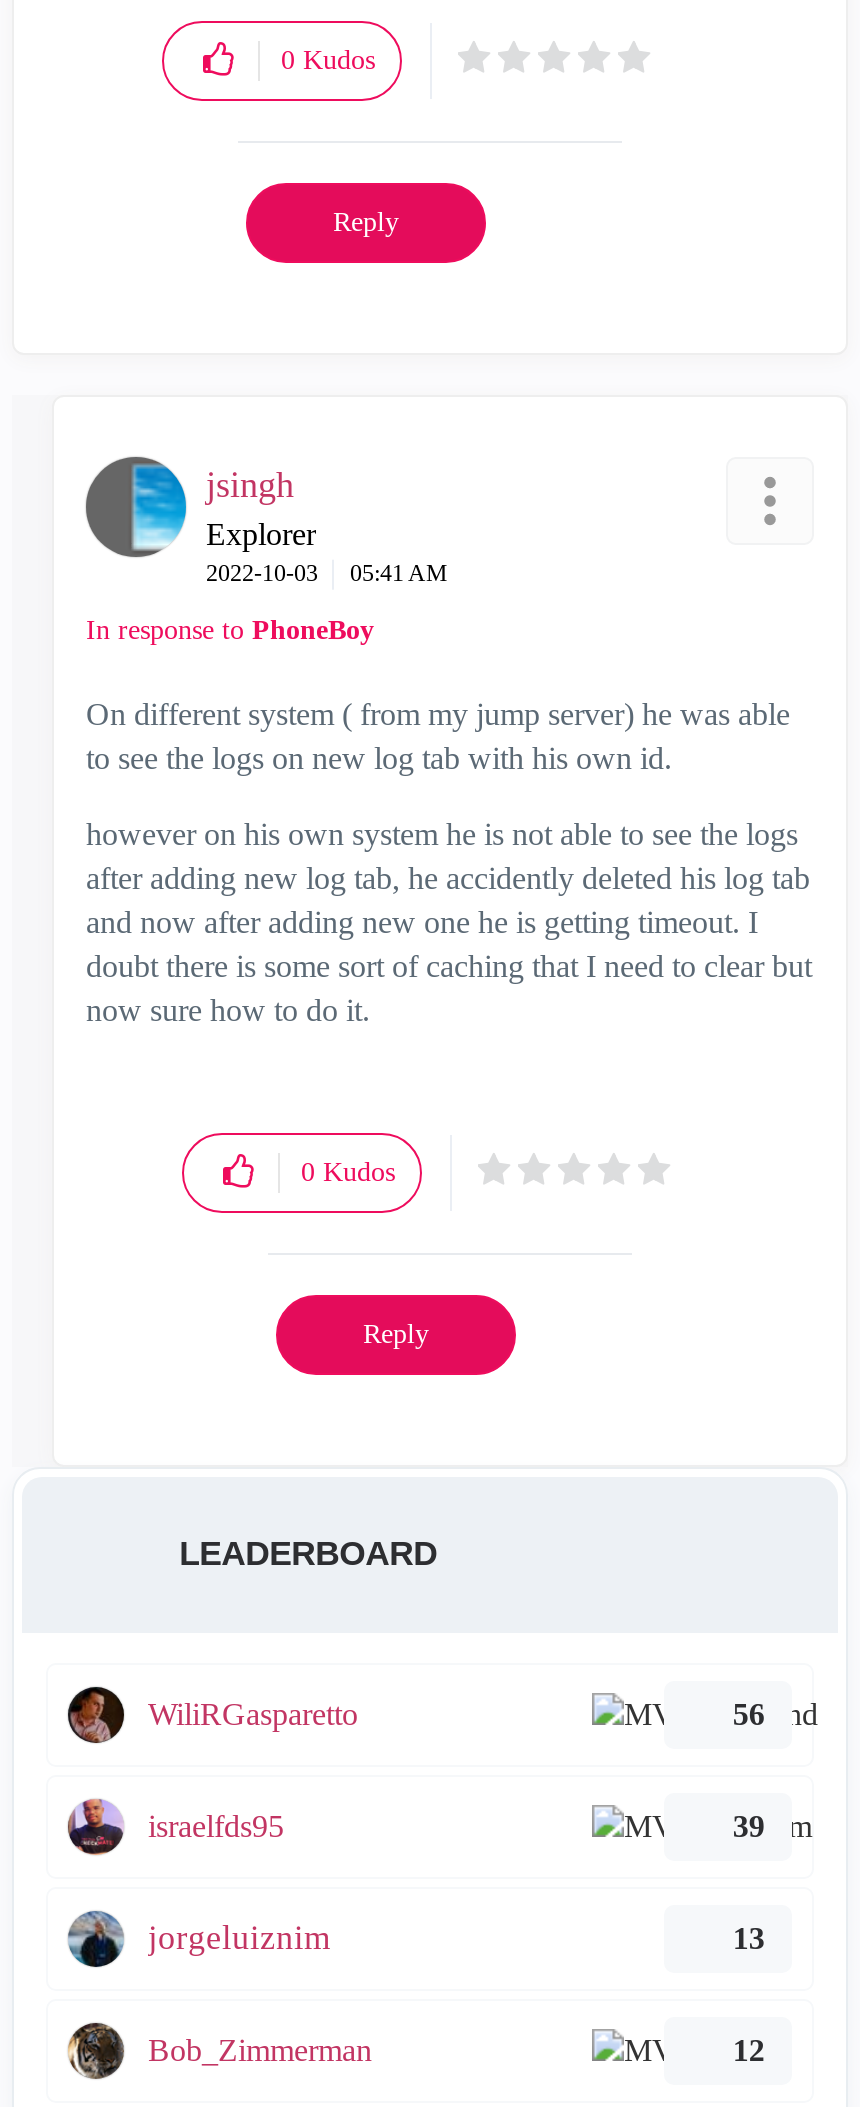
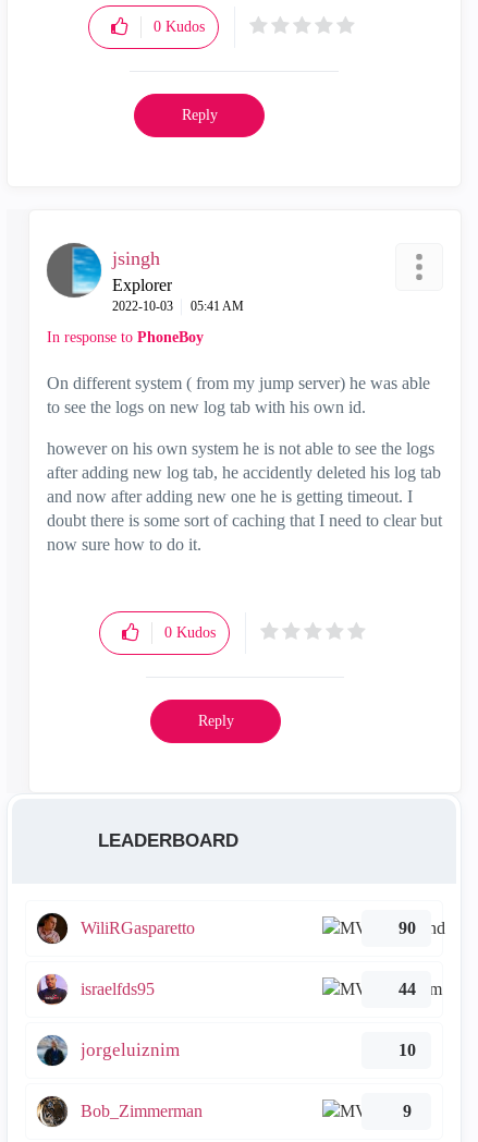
- 56
+ 90

- 39
+ 44

- 13
+ 10

- 12
+ 9
